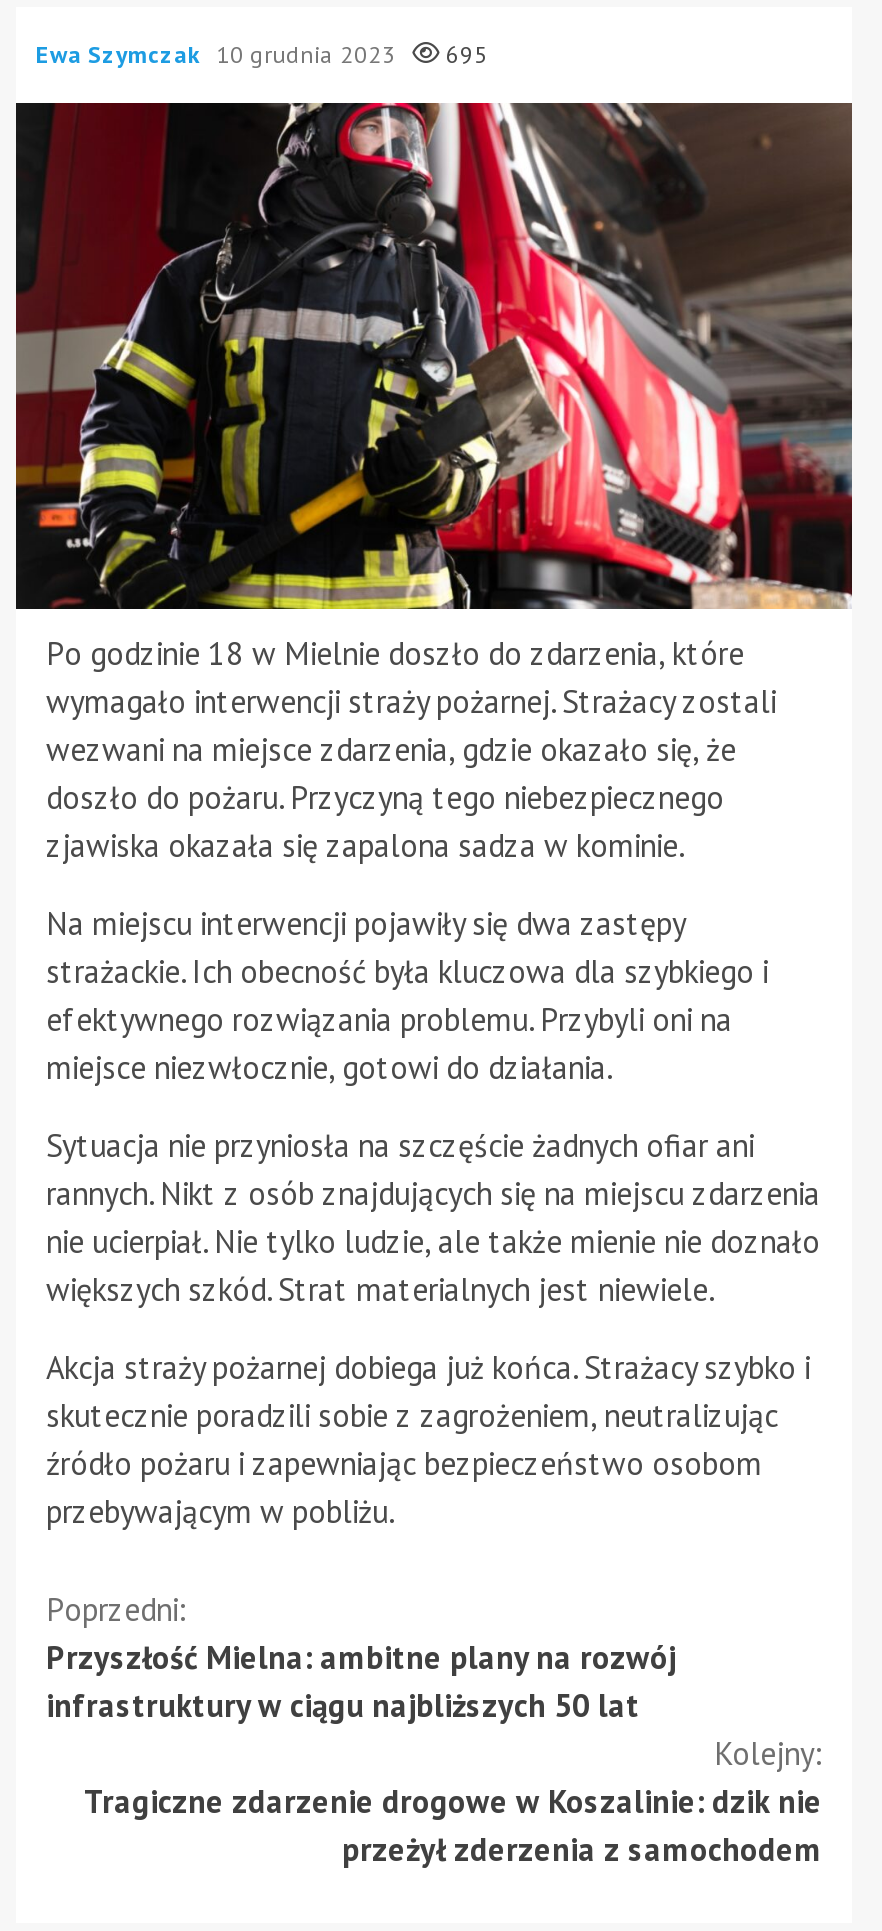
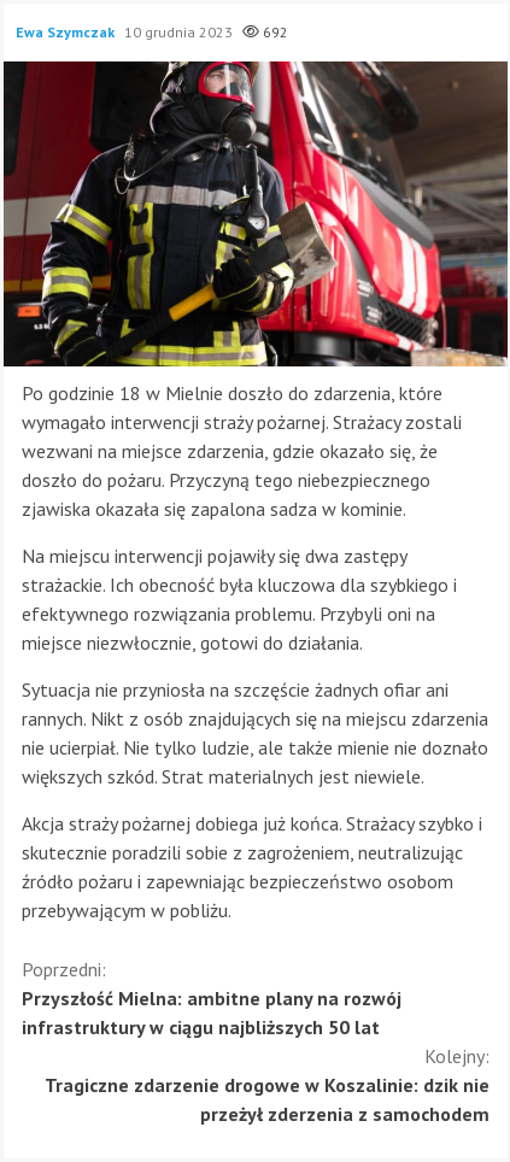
- Ewa Szymczak 10 grudnia 2023 695
+ Ewa Szymczak 10 grudnia 2023 692
